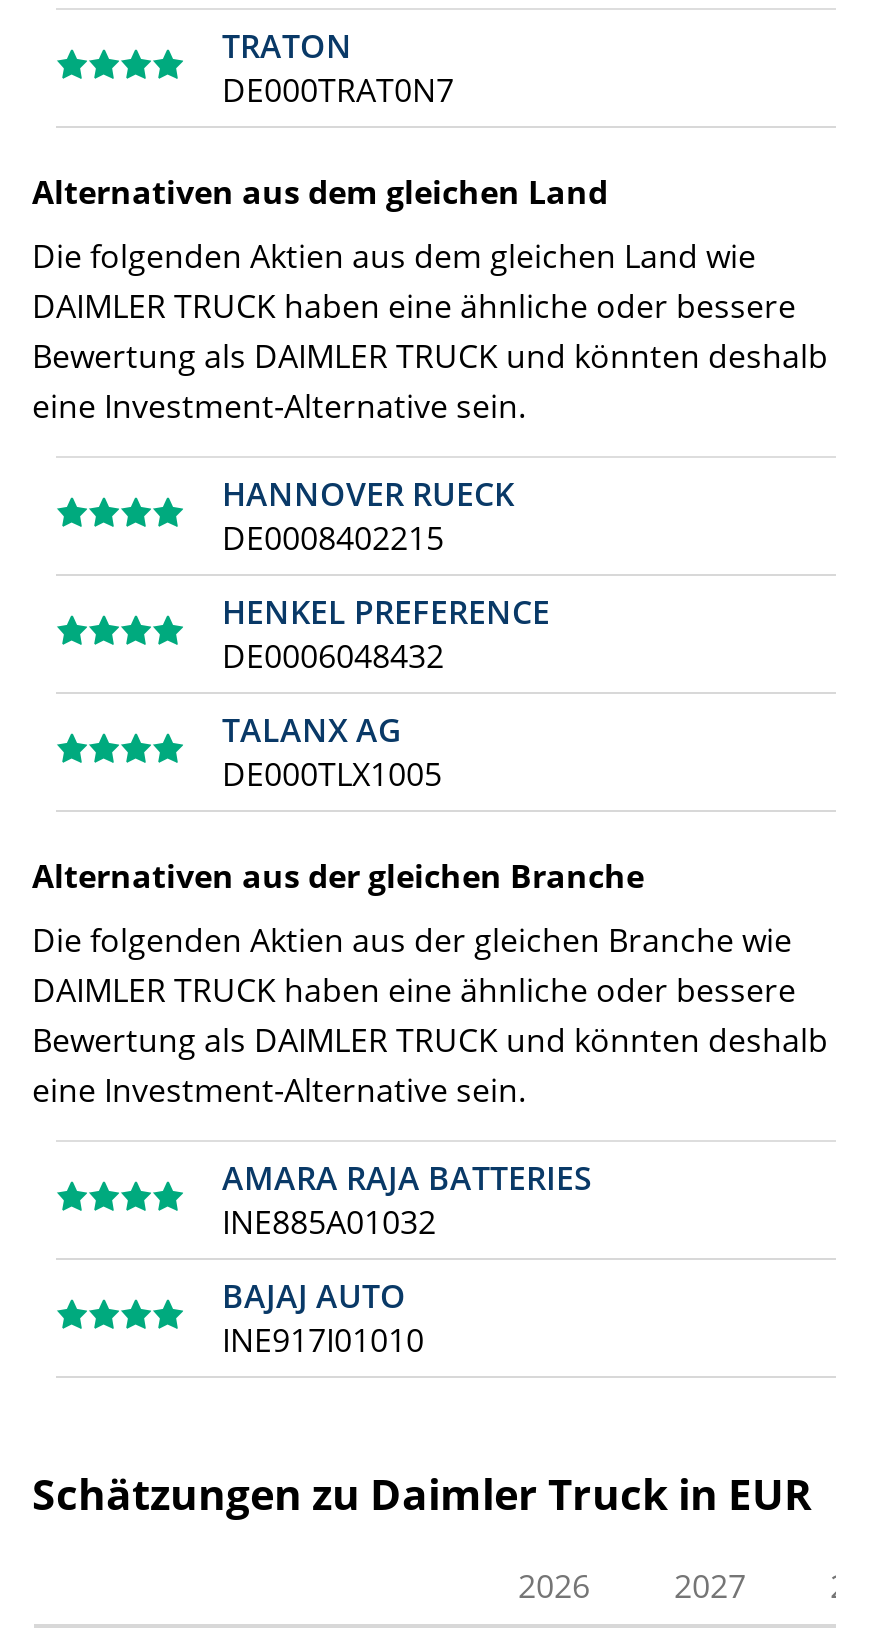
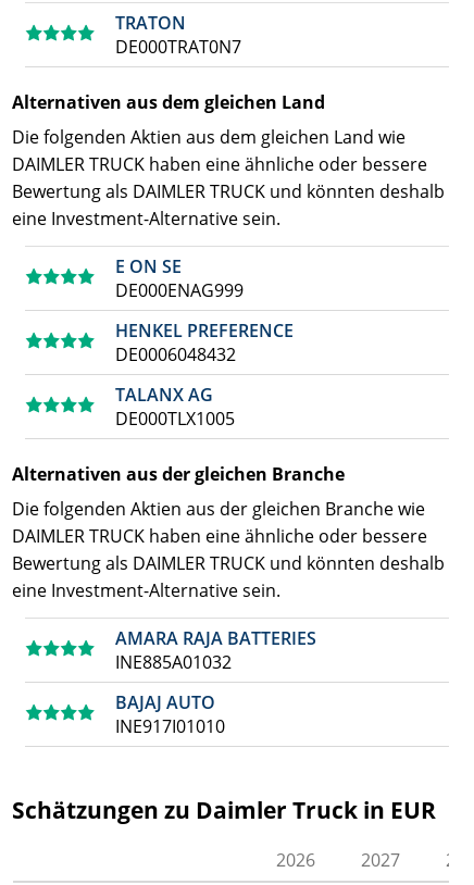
- HANNOVER RUECK
- DE0008402215
+ E ON SE
+ DE000ENAG999
